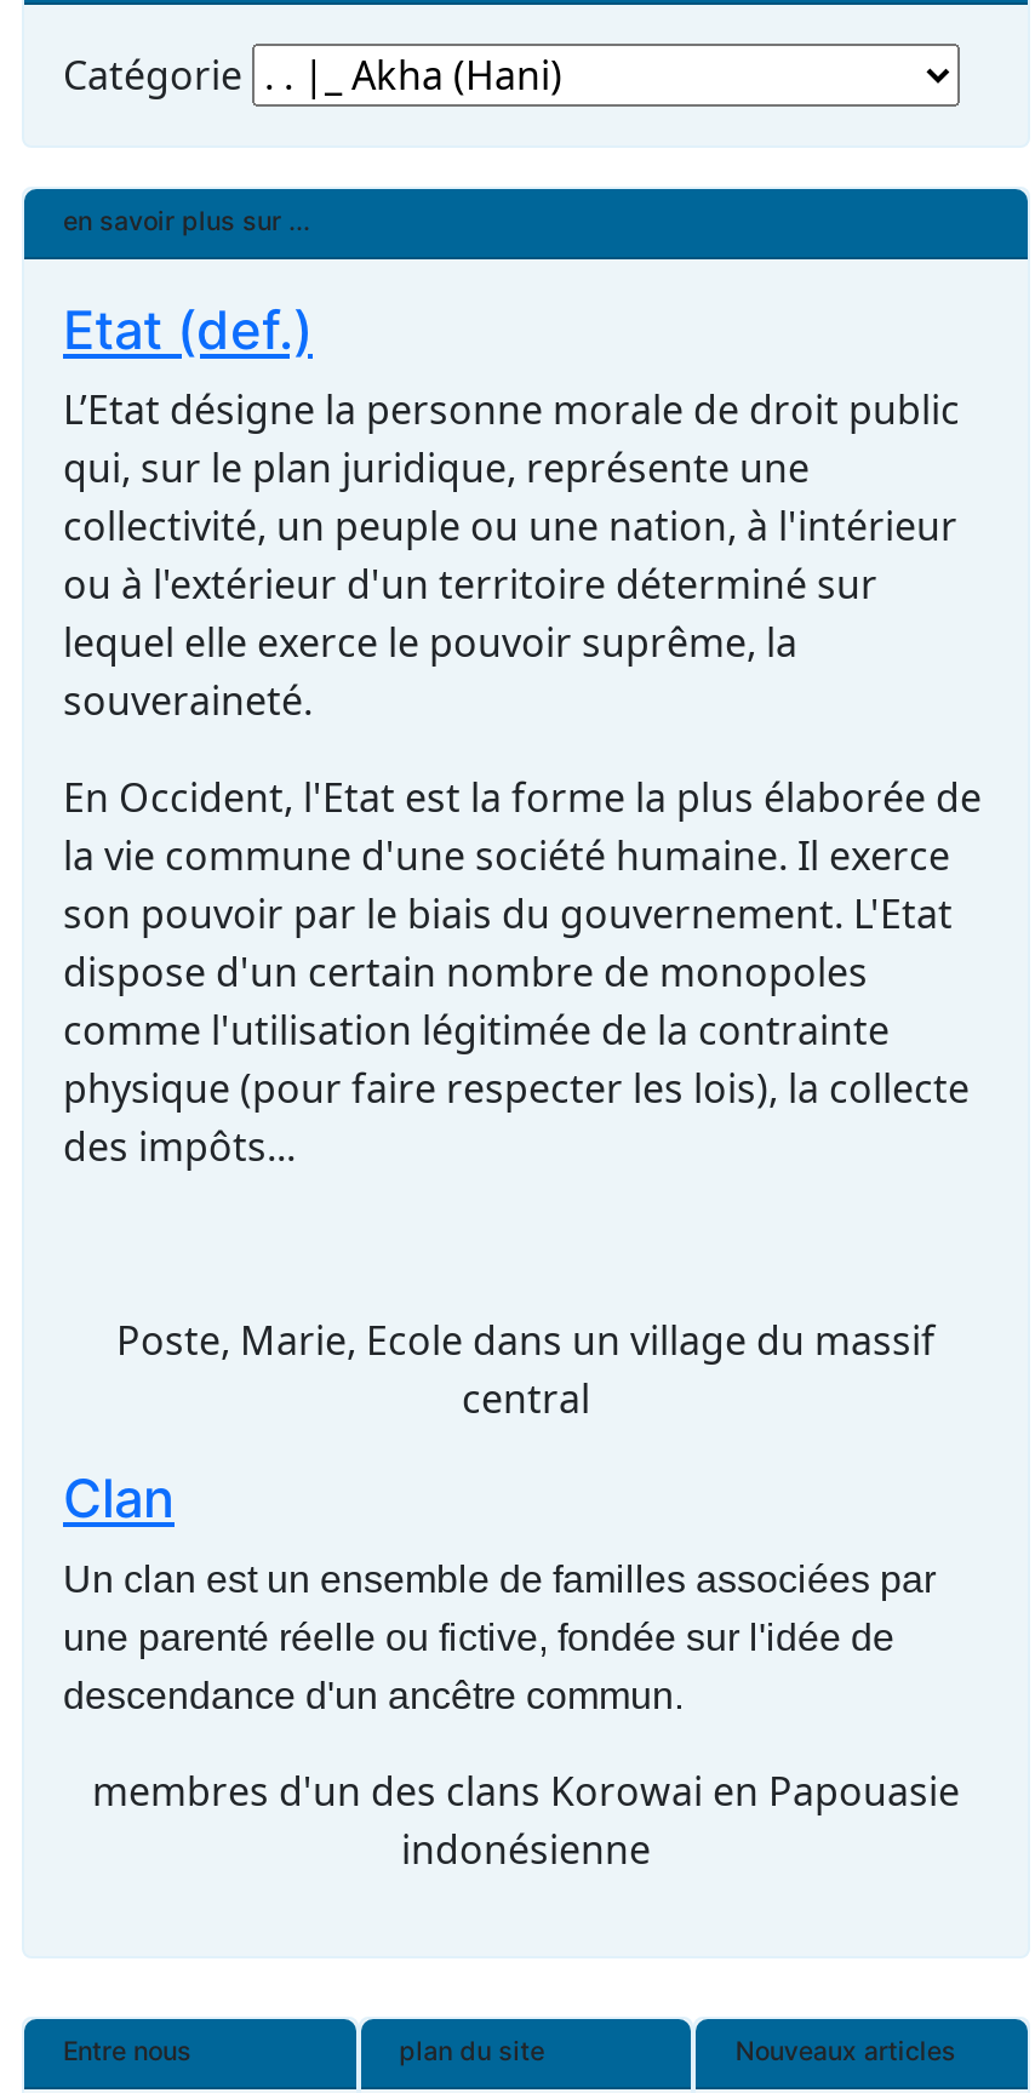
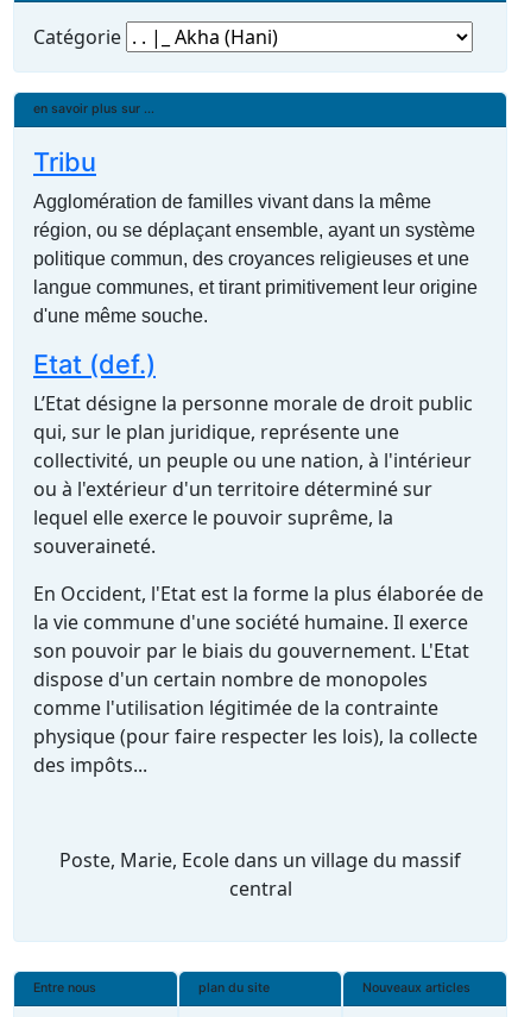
+ Tribu
+ Agglomération de familles vivant dans la même
+ région, ou se déplaçant ensemble, ayant un système
+ politique commun, des croyances religieuses et une
+ langue communes, et tirant primitivement leur origine
+ d'une même souche.

moved down: Etat (def.) | L’Etat désigne la personne morale de droit public | qui, sur le plan juridique, représente une | ... | Poste, Marie, Ecole dans un village du massif | central

- Clan
- Un clan est un ensemble de familles associées par
- une parenté réelle ou fictive, fondée sur l'idée de
- descendance d'un ancêtre commun.
- membres d'un des clans Korowai en Papouasie
- indonésienne
